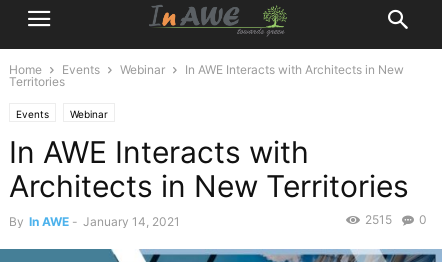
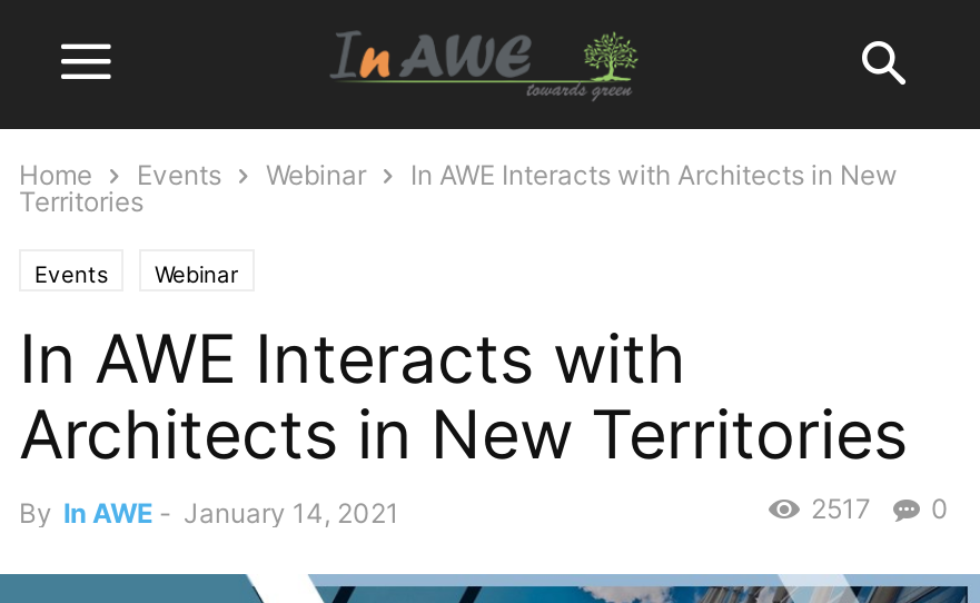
- 2515 0
+ 2517 0
